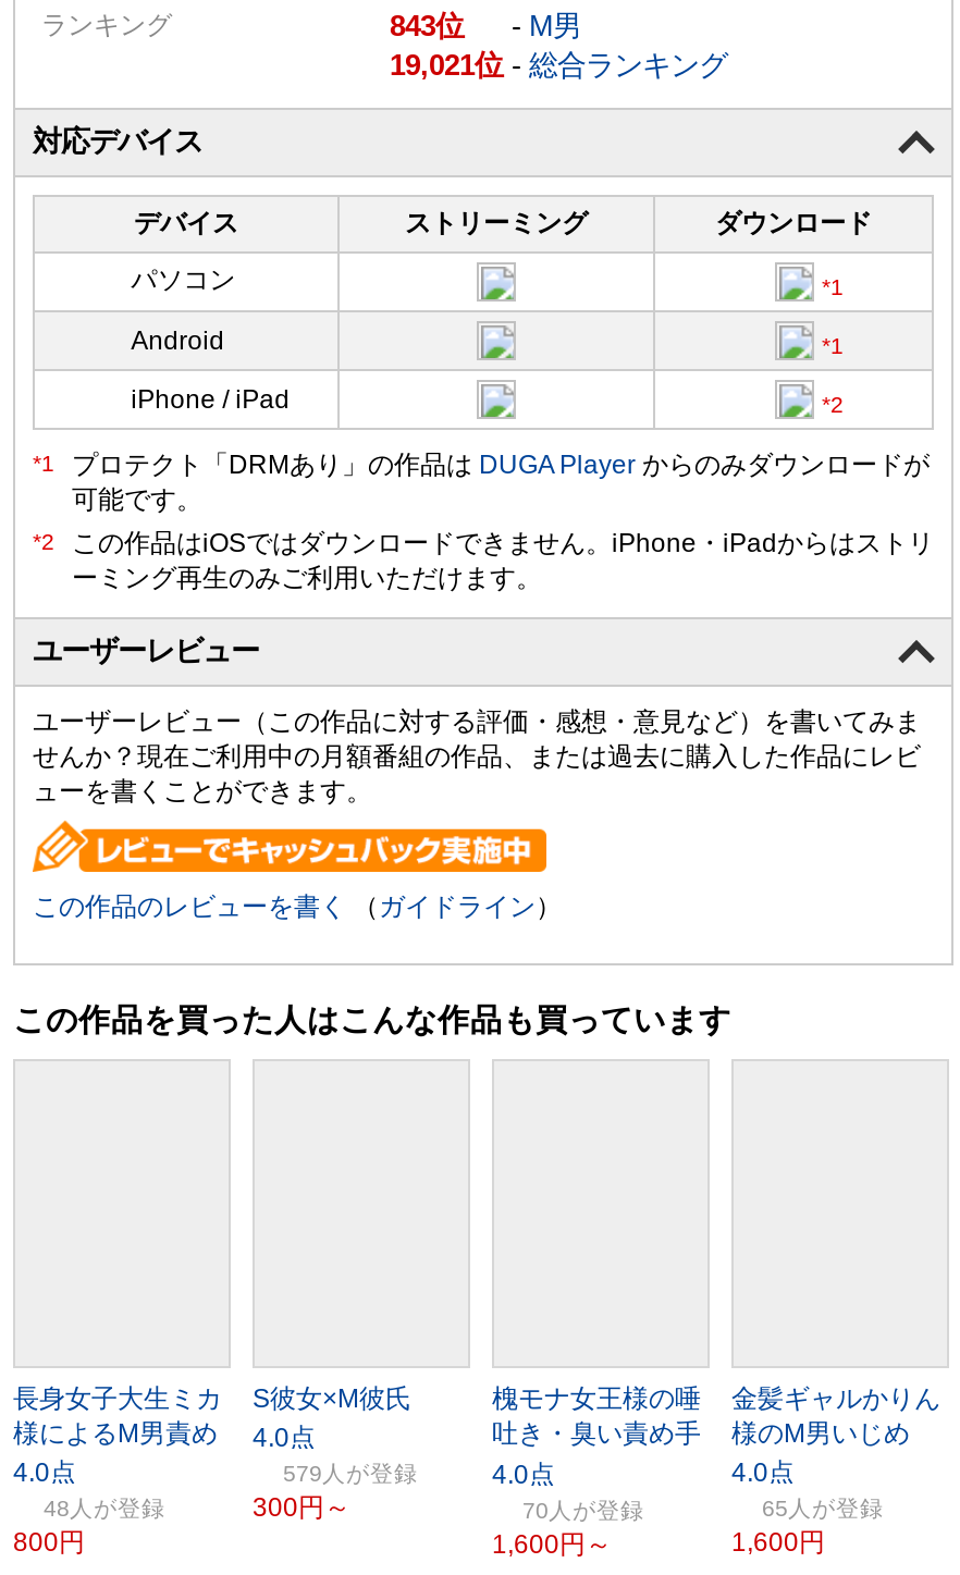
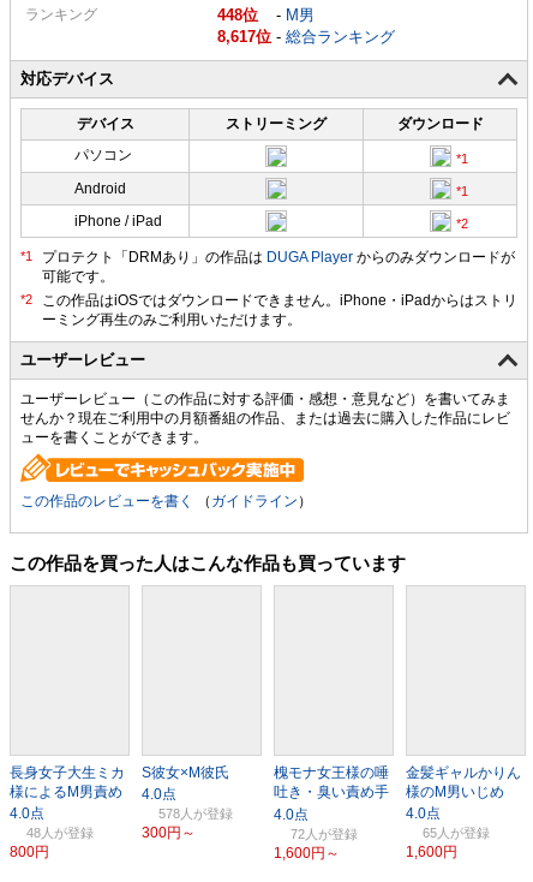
- 843
+ 448

- 19,021 -総合ランキング
+ 8,617 -総合ランキング

- 579人
+ 578人

- 70人
+ 72人
